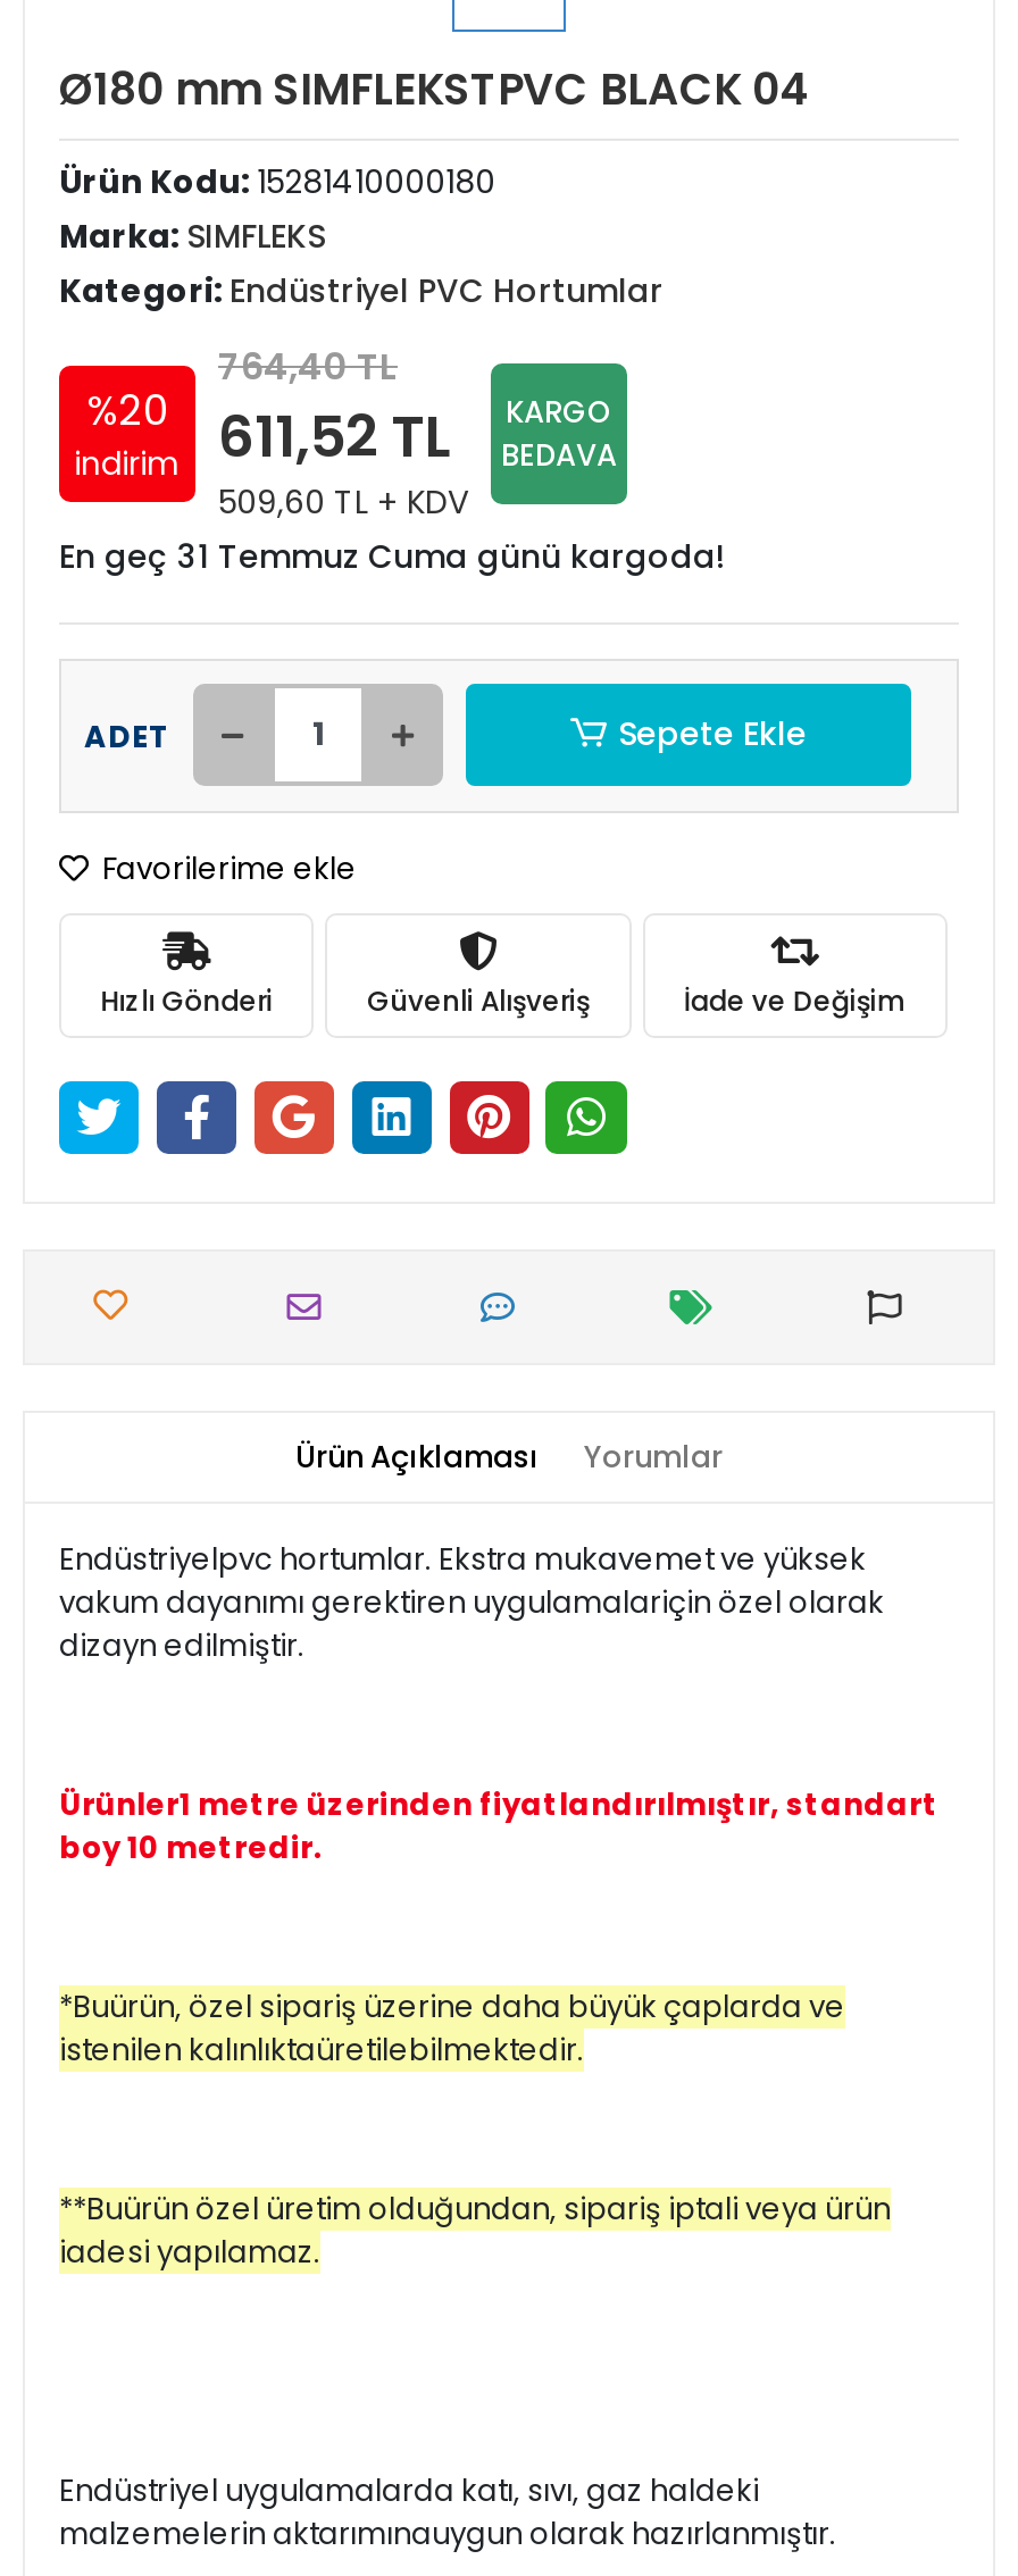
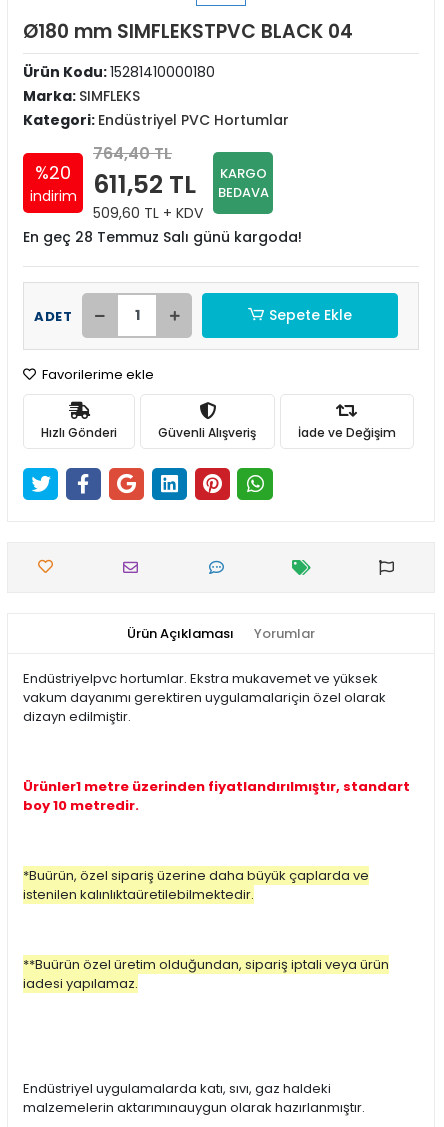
- En geç 31 Temmuz Cuma günü kargoda!
+ En geç 28 Temmuz Salı günü kargoda!
